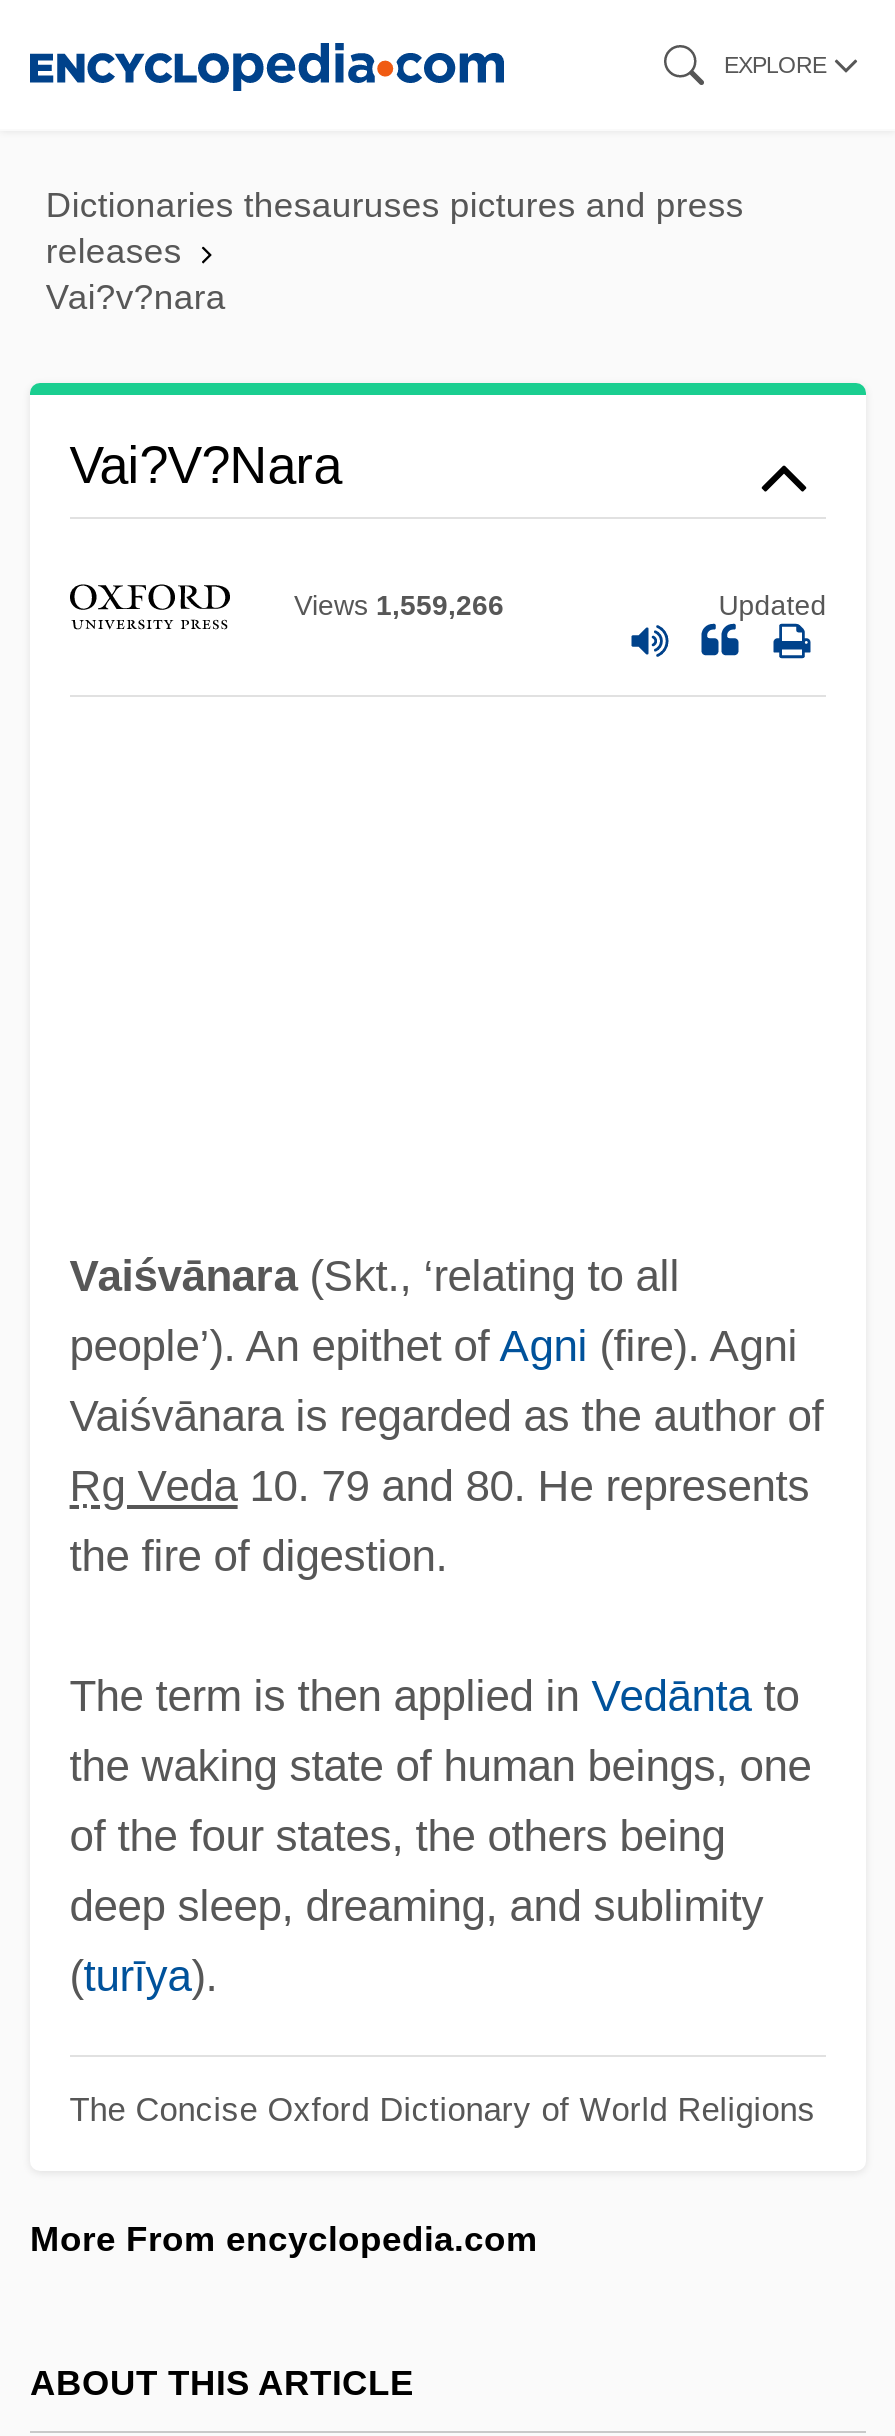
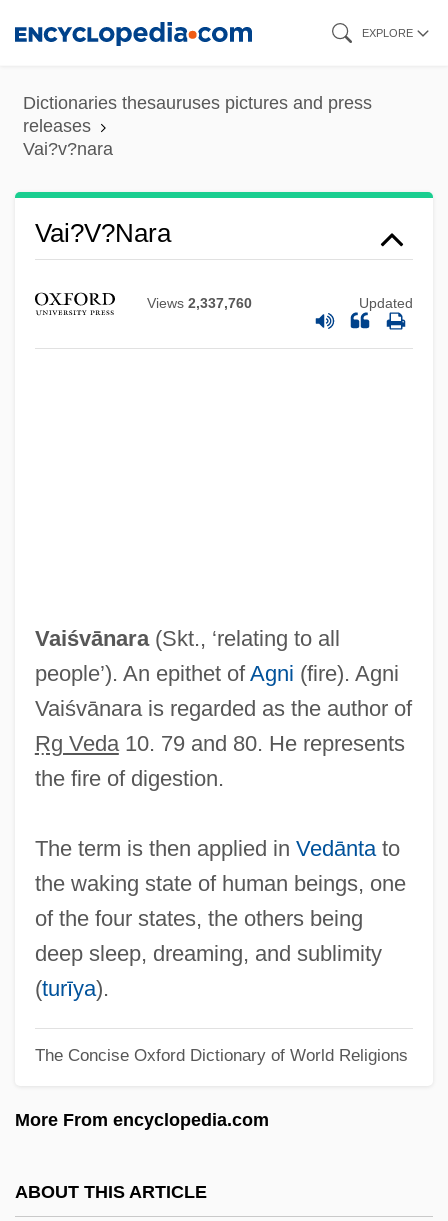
- Views 1,559,266
+ Views 2,337,760
